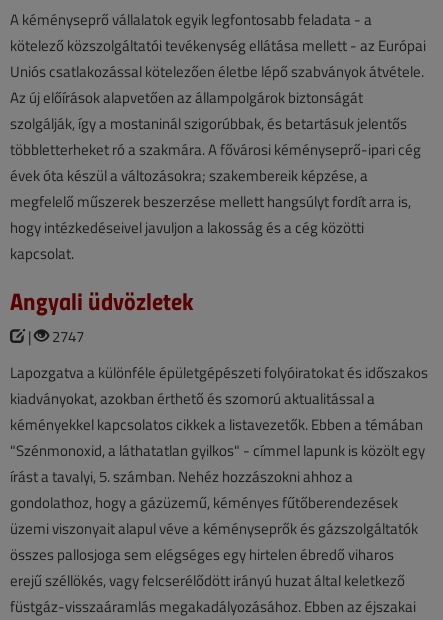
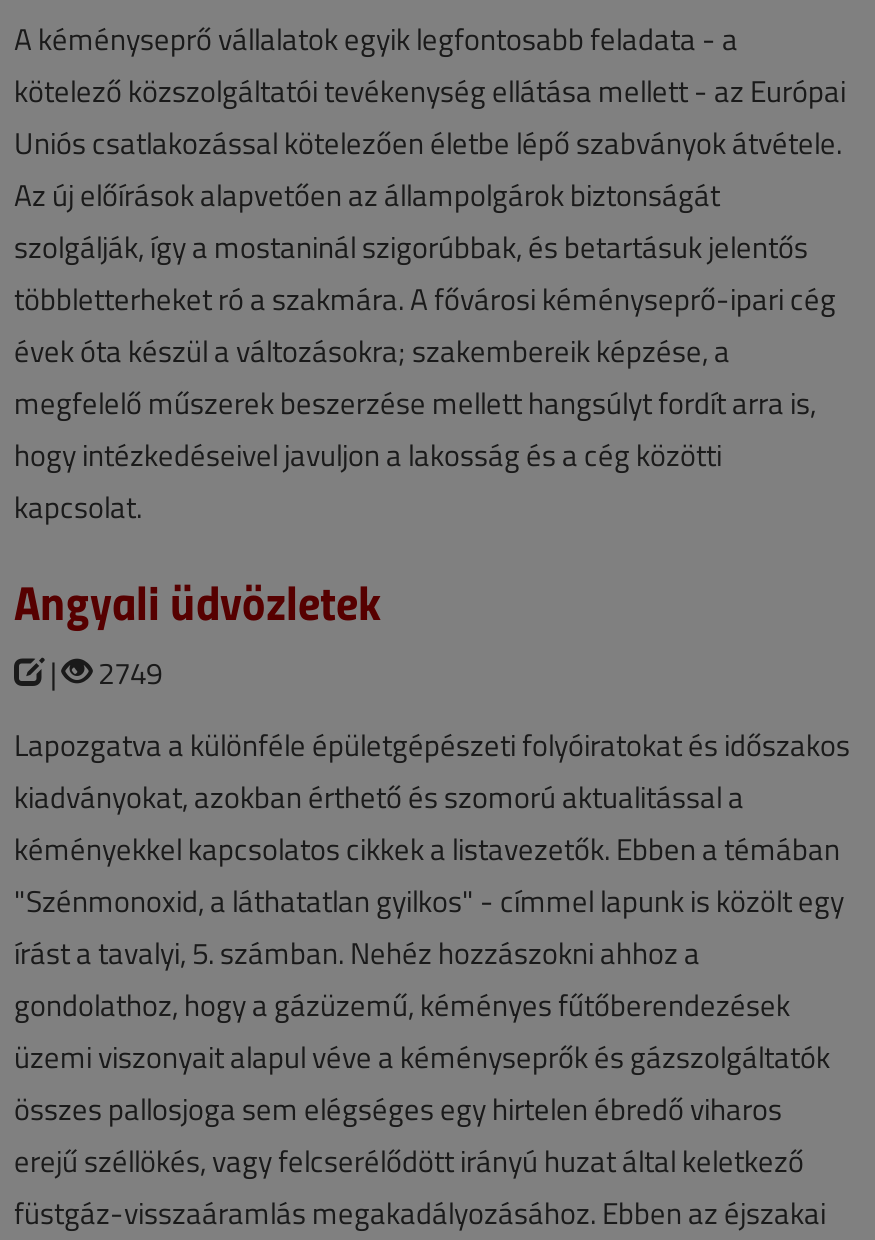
- 2747
+ 2749
